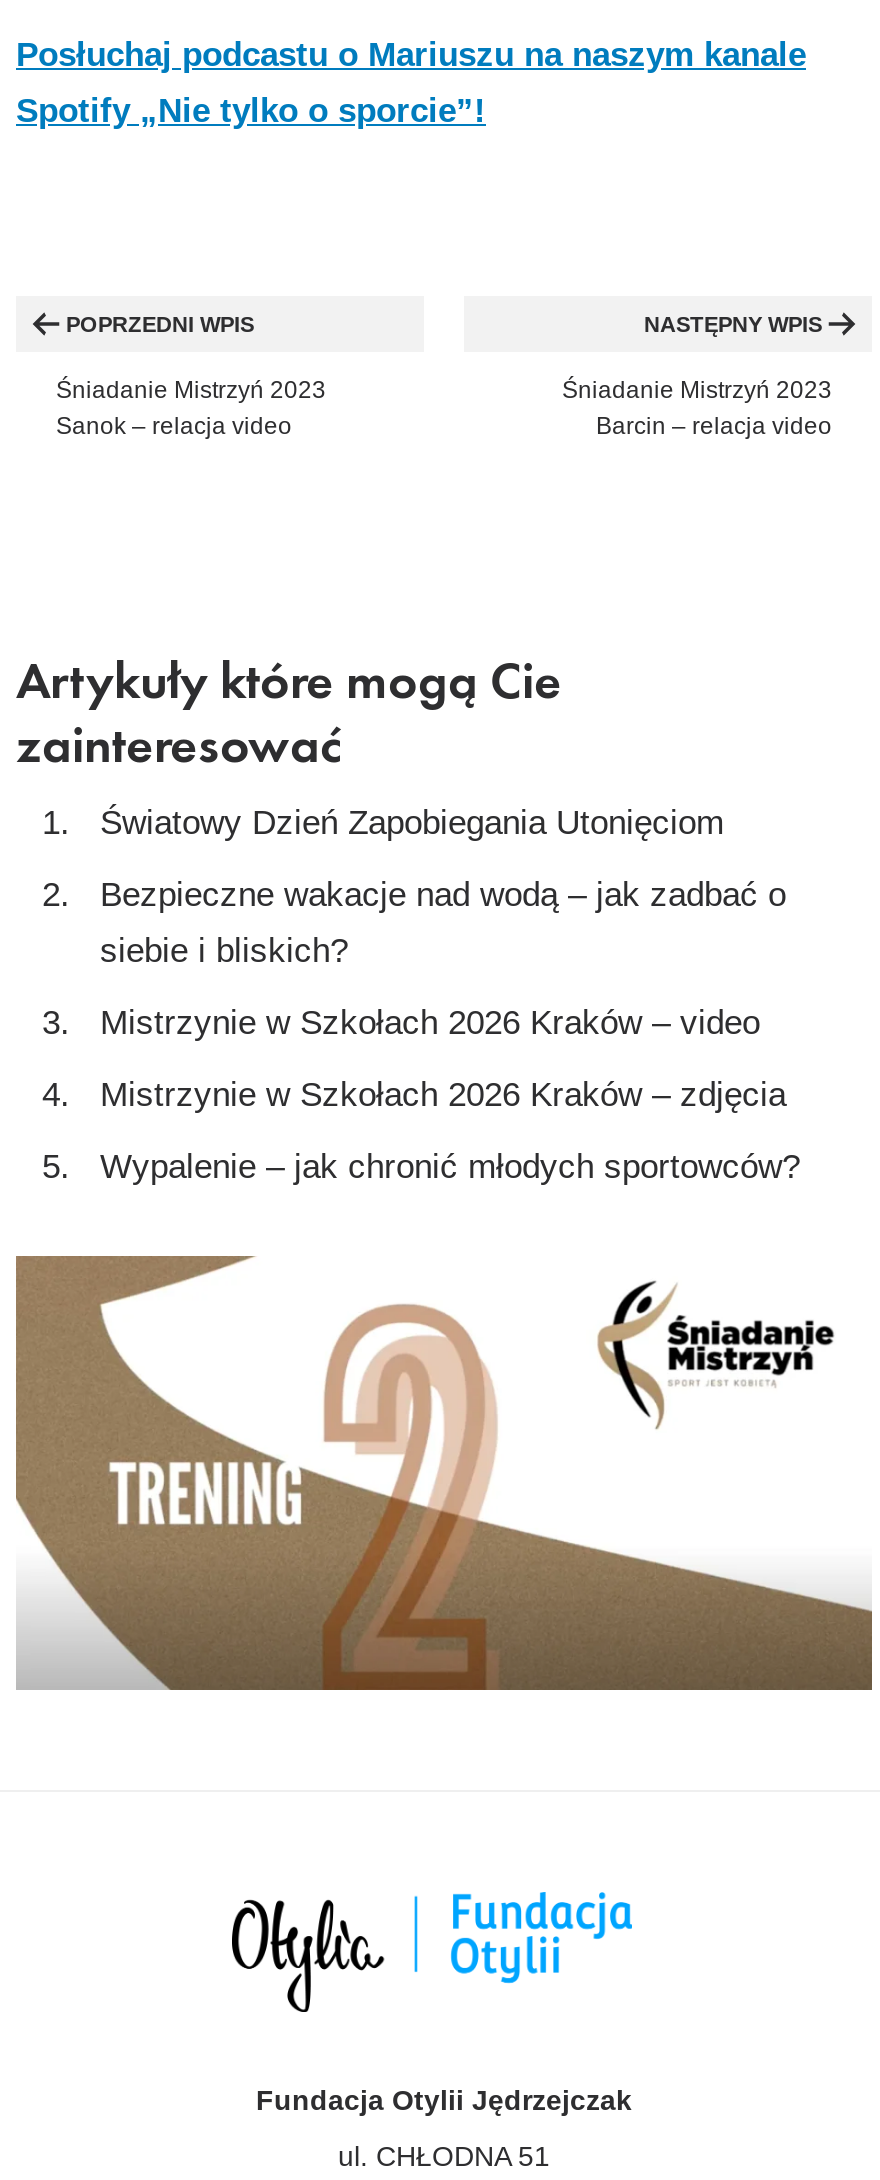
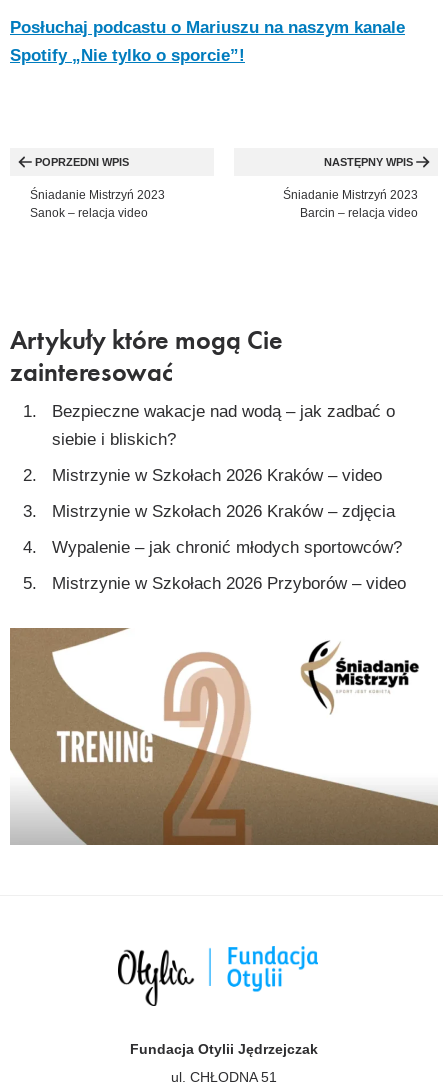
- Światowy Dzień Zapobiegania Utonięciom

moved up: Bezpieczne wakacje nad wodą – jak zadbać o | siebie i bliskich? | Mistrzynie w Szkołach 2026 Kraków – video | Mistrzynie w Szkołach 2026 Kraków – zdjęcia | Wypalenie – jak chronić młodych sportowców?

+ Mistrzynie w Szkołach 2026 Przyborów – video
